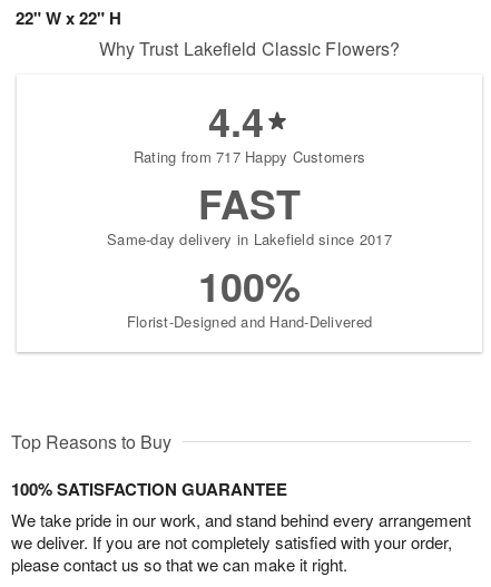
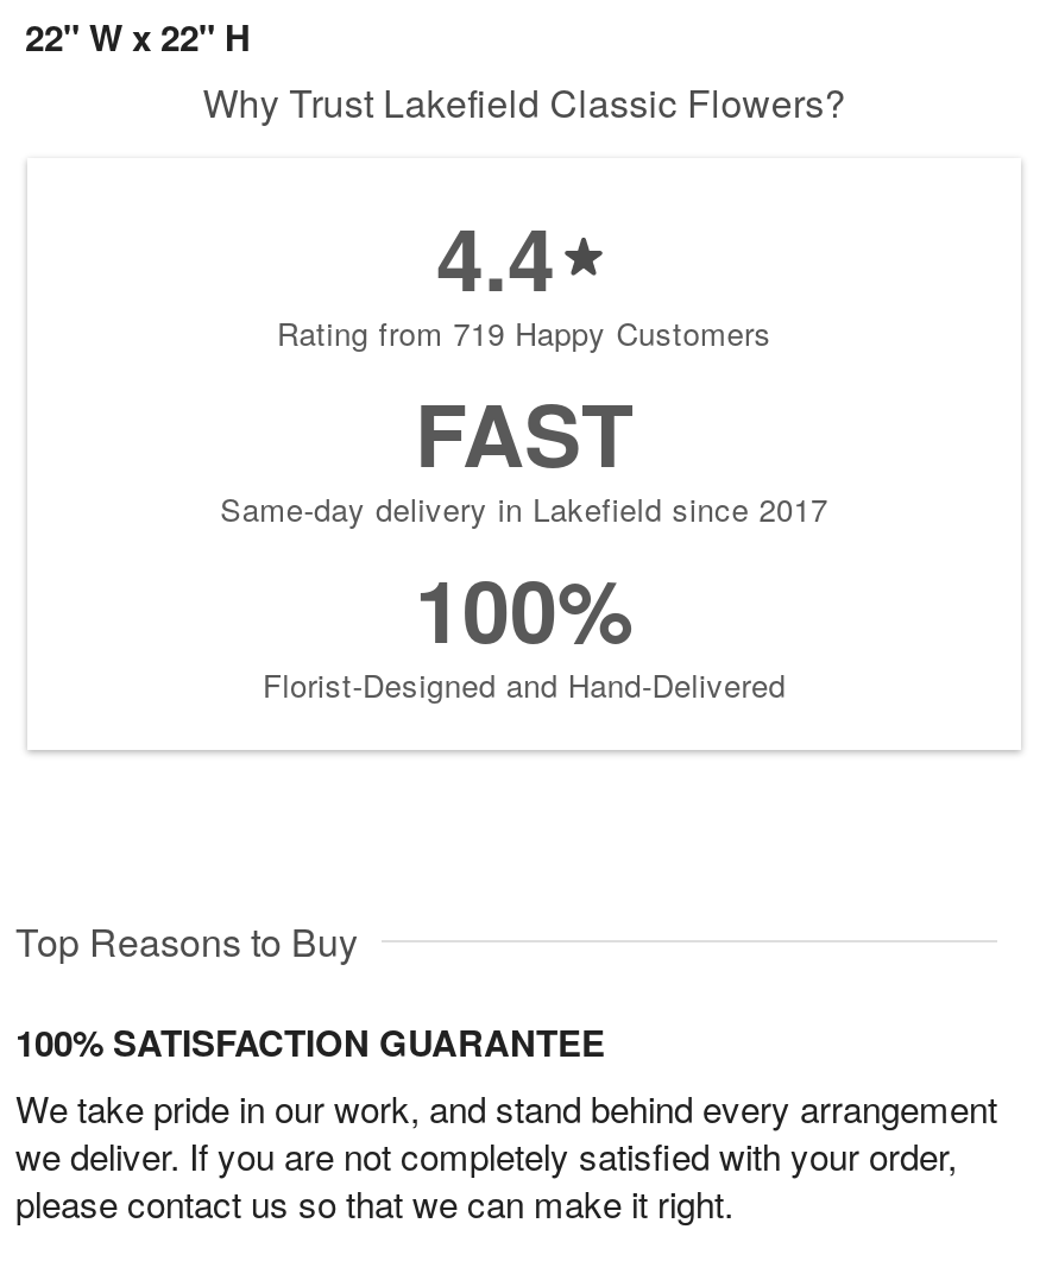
- Rating from 717 Happy Customers
+ Rating from 719 Happy Customers
